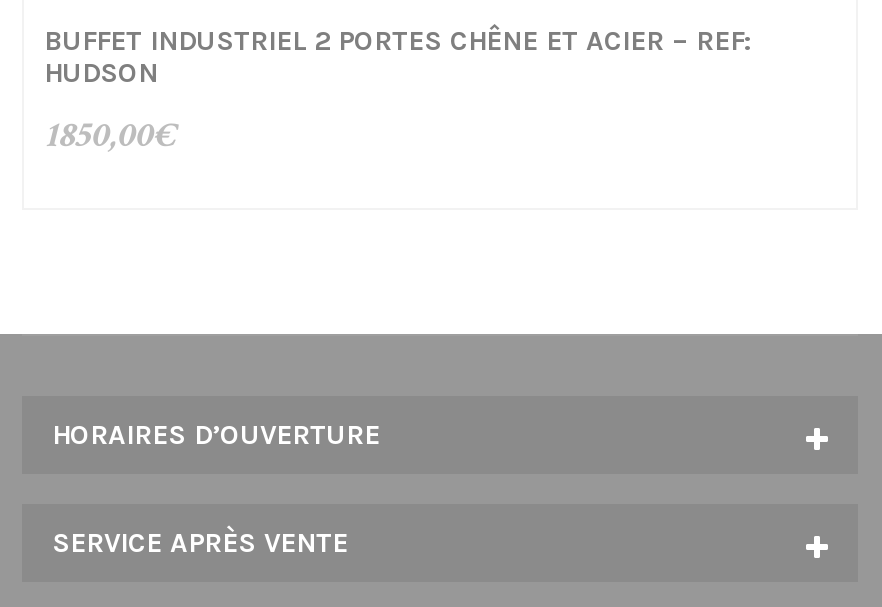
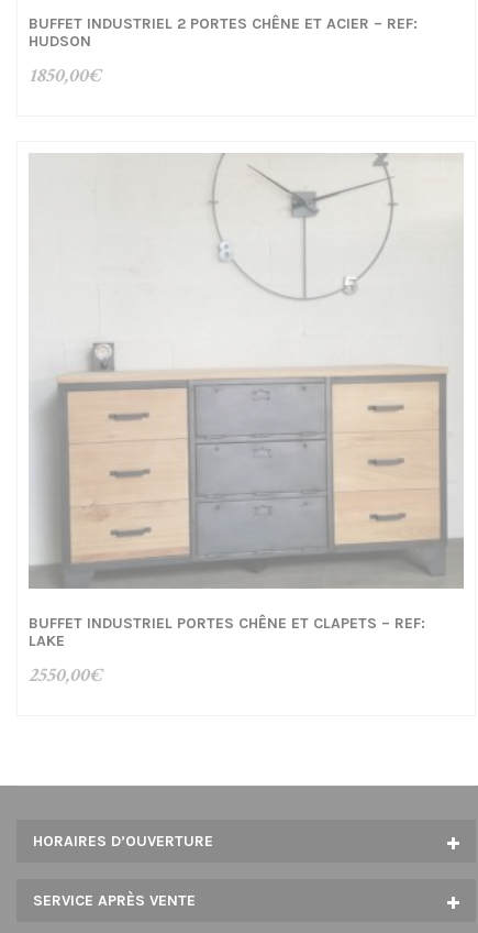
+ [image]
+ BUFFET INDUSTRIEL PORTES CHÊNE ET CLAPETS – REF:
+ LAKE
+ 2550,00€
